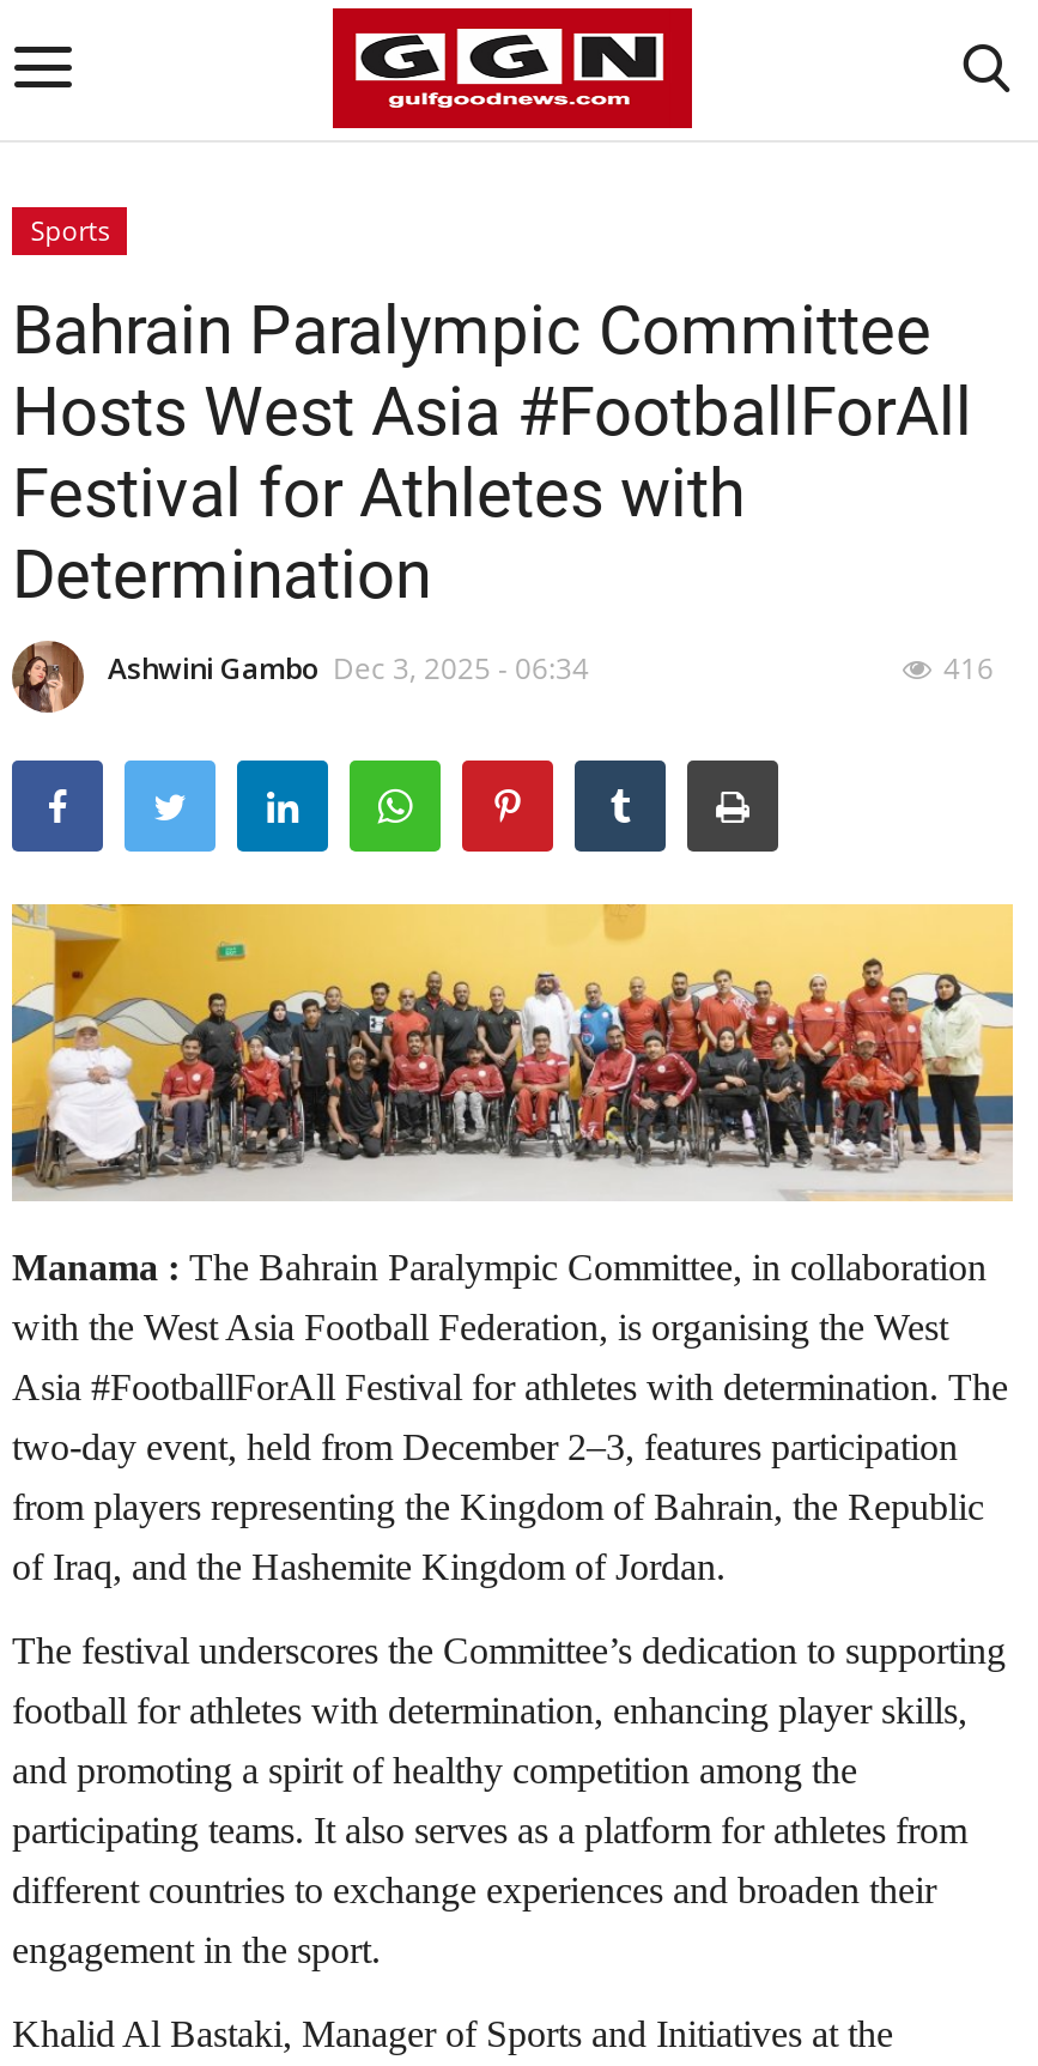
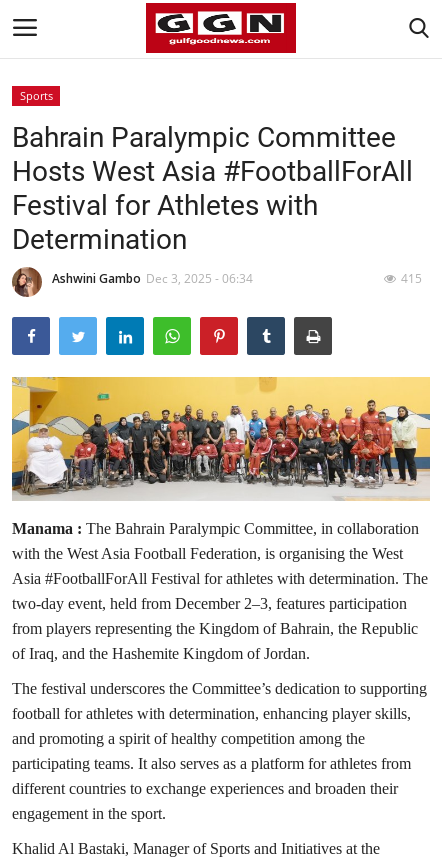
- 416
+ 415
